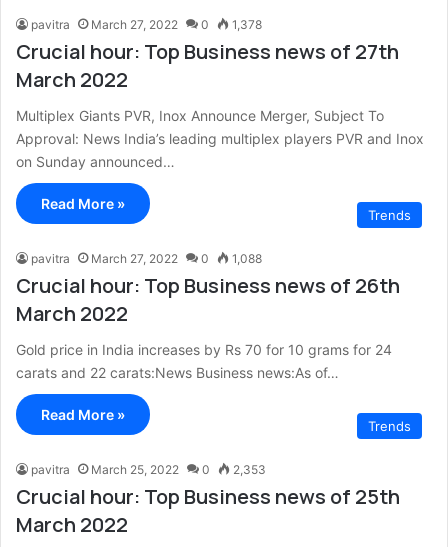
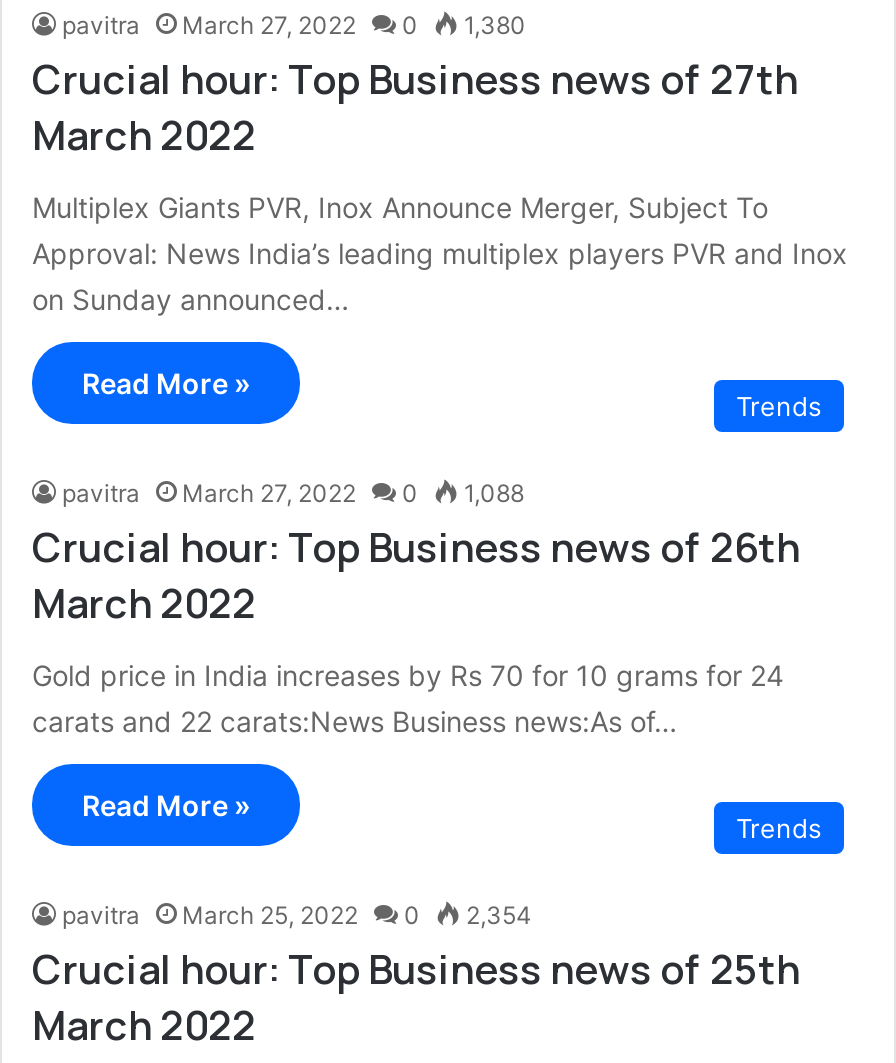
- pavitra March 27, 2022 0 1,378
+ pavitra March 27, 2022 0 1,380

- pavitra March 25, 2022 0 2,353
+ pavitra March 25, 2022 0 2,354
